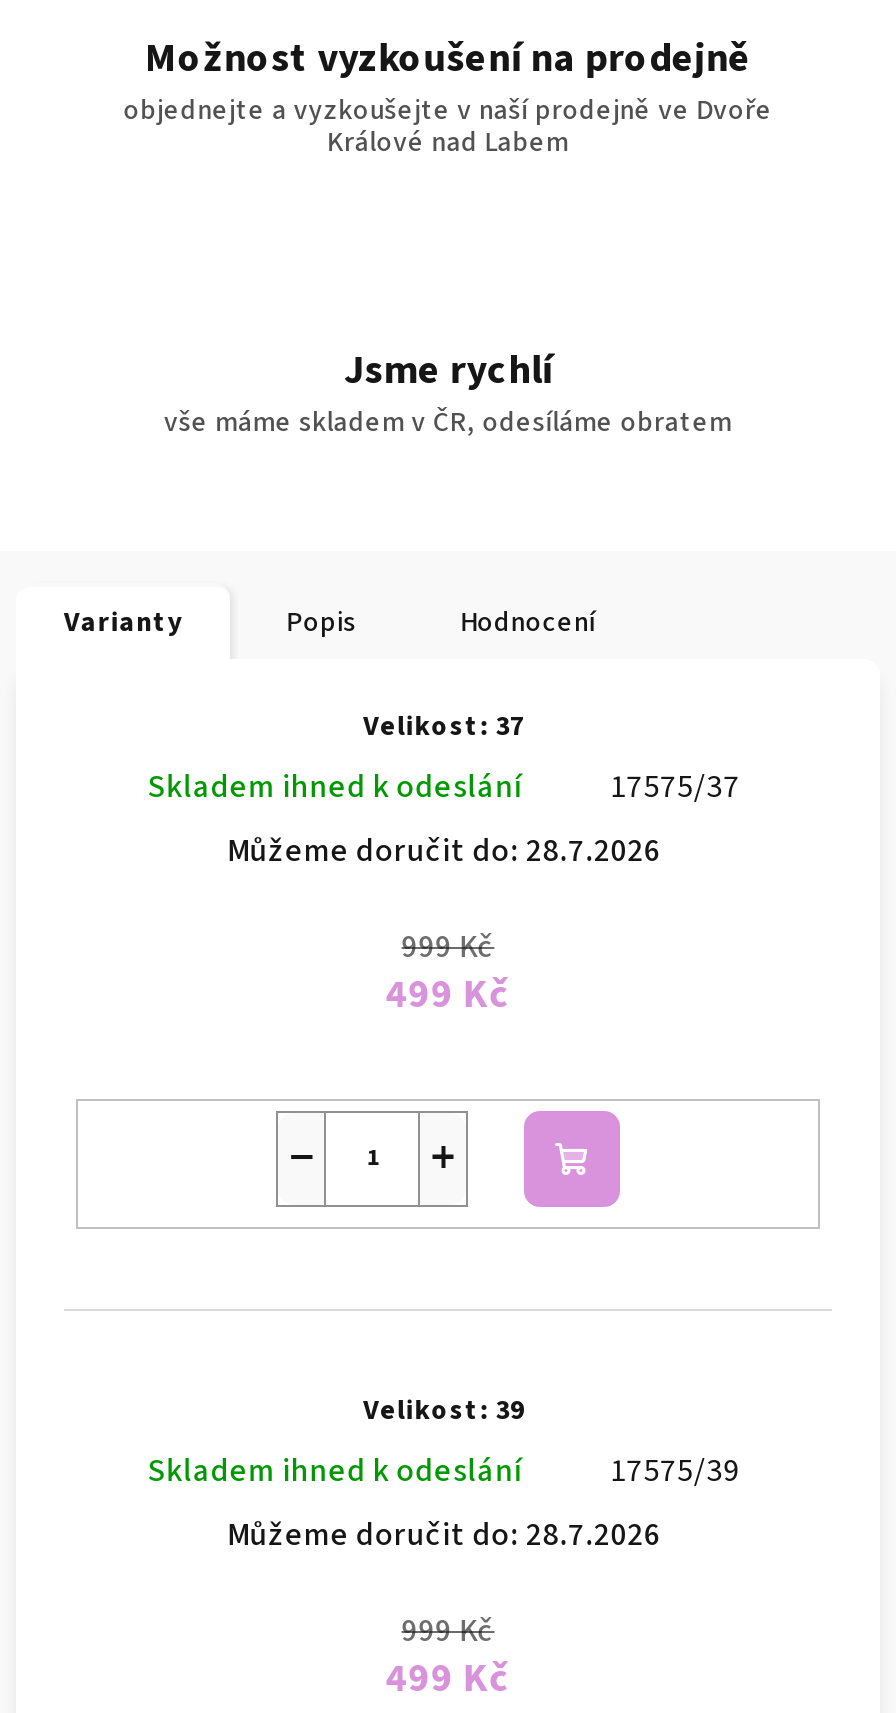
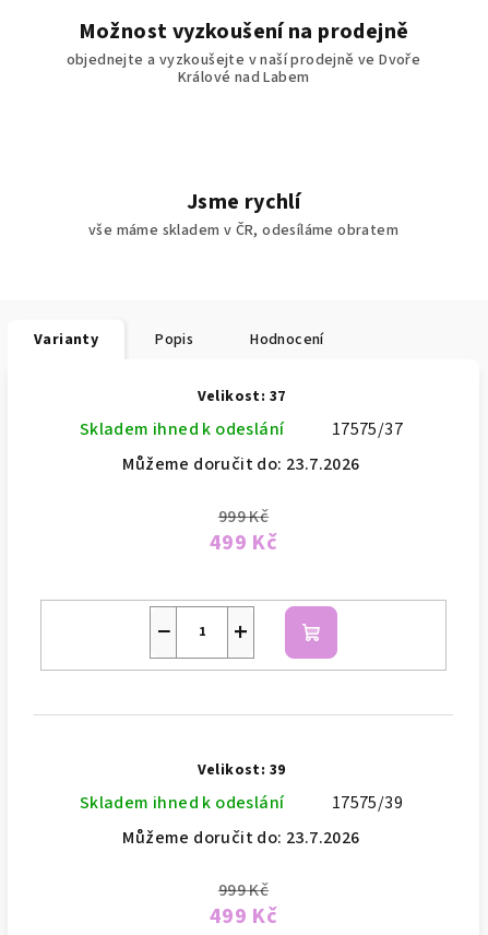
- Můžeme doručit do: 28.7.2026
+ Můžeme doručit do: 23.7.2026

- Můžeme doručit do: 28.7.2026
+ Můžeme doručit do: 23.7.2026
